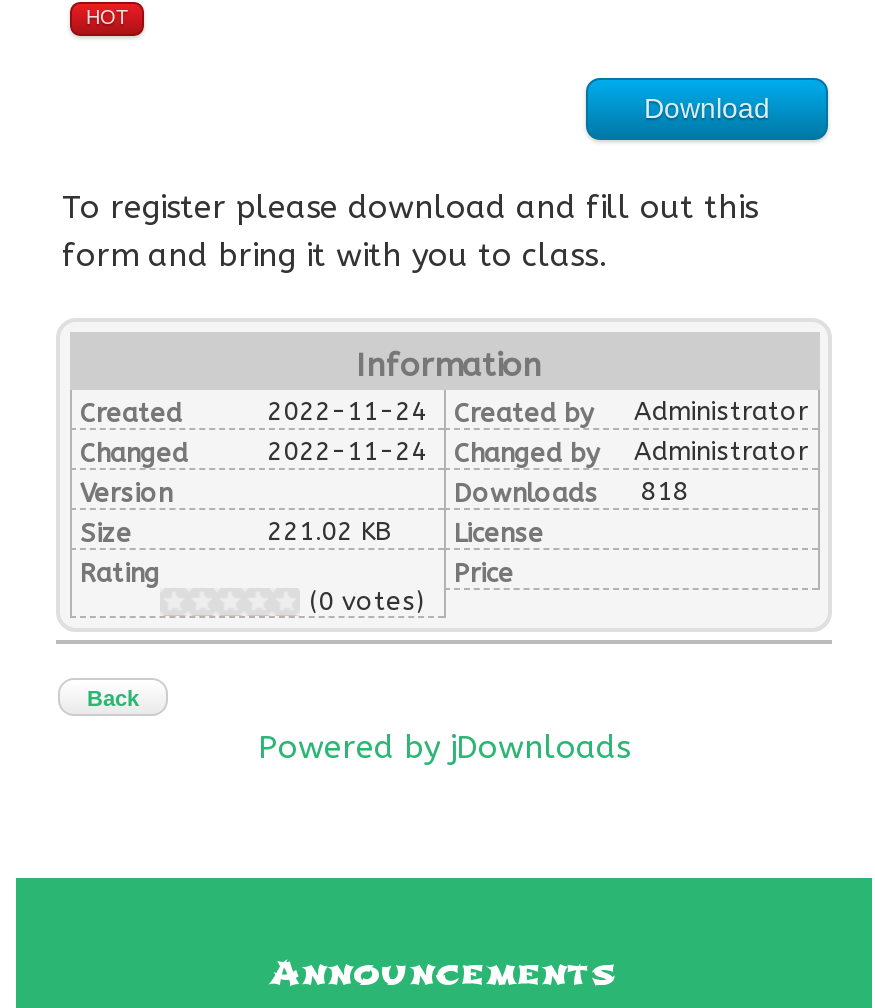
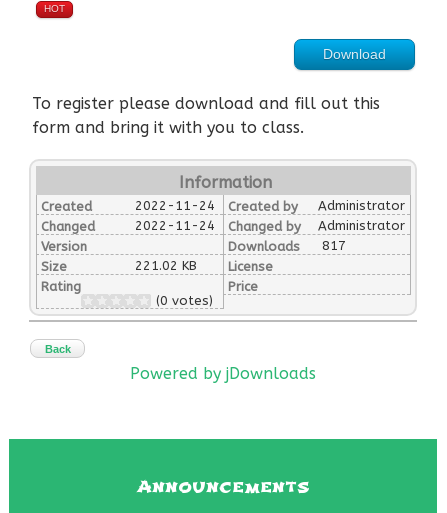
- Downloads 818
+ Downloads 817
